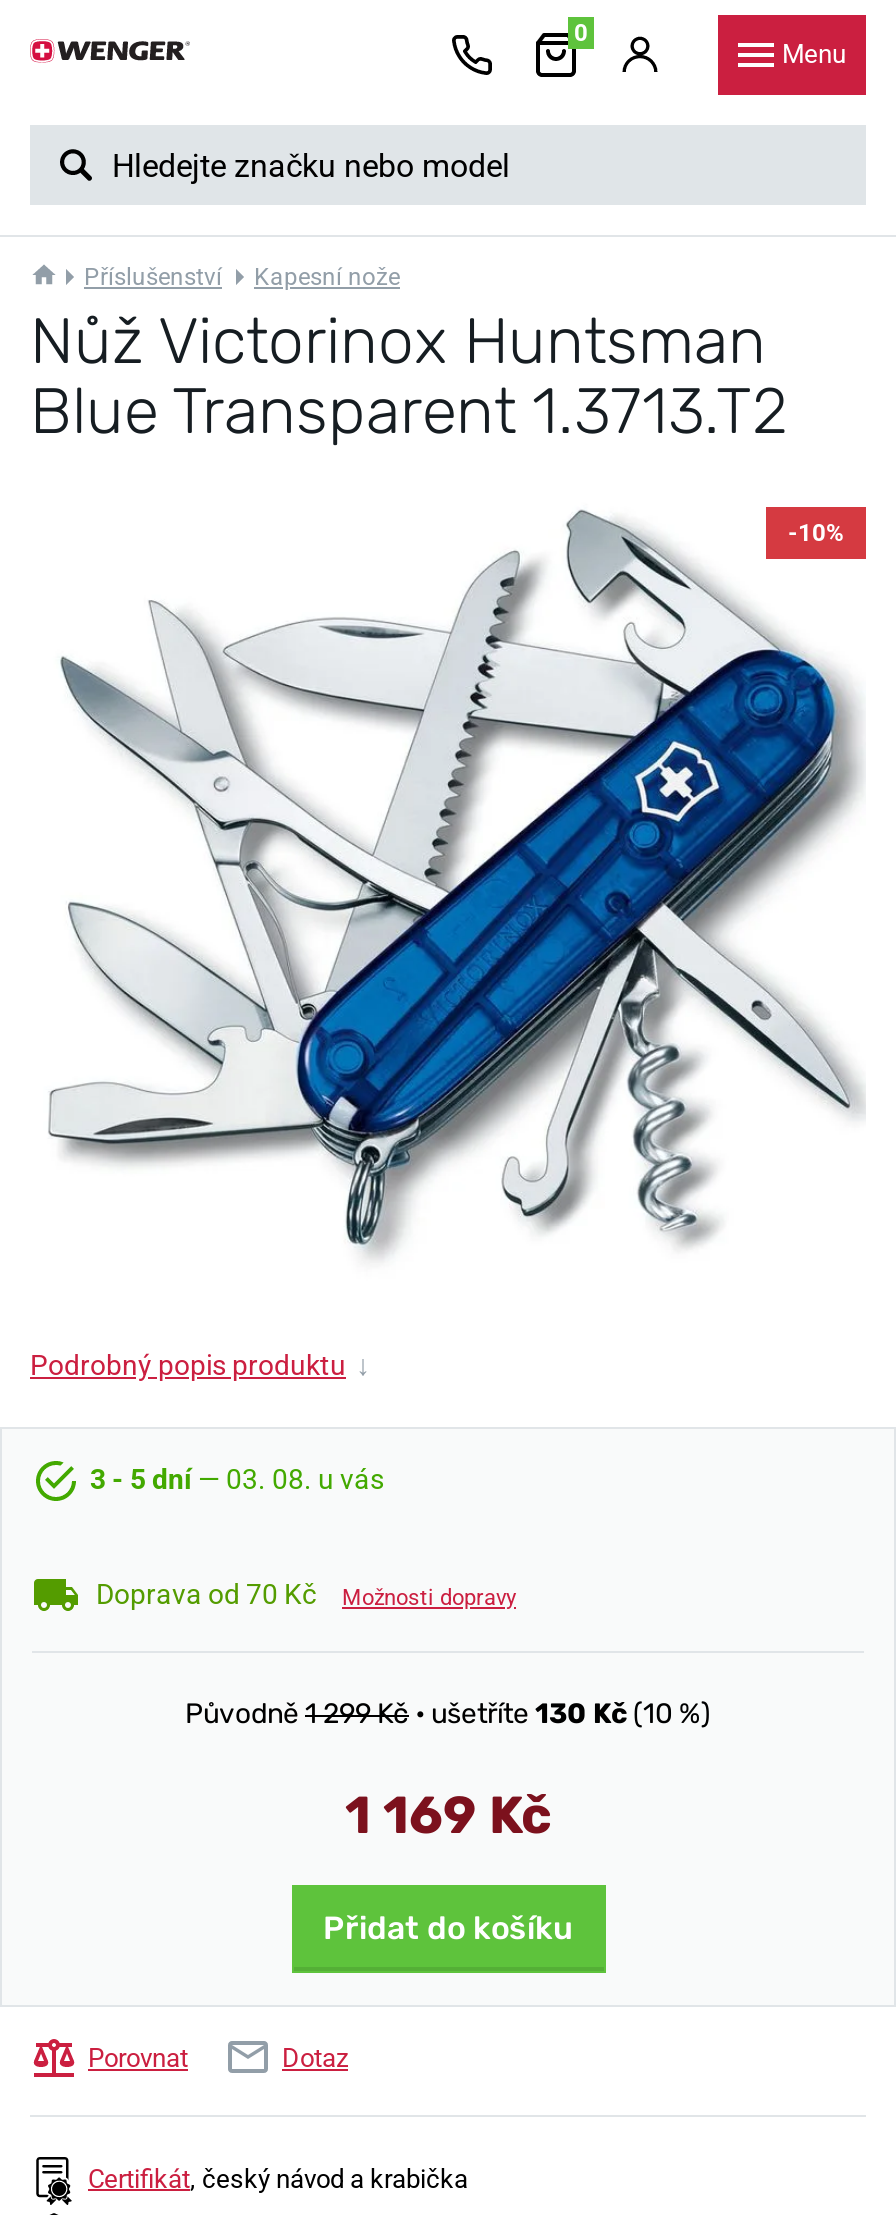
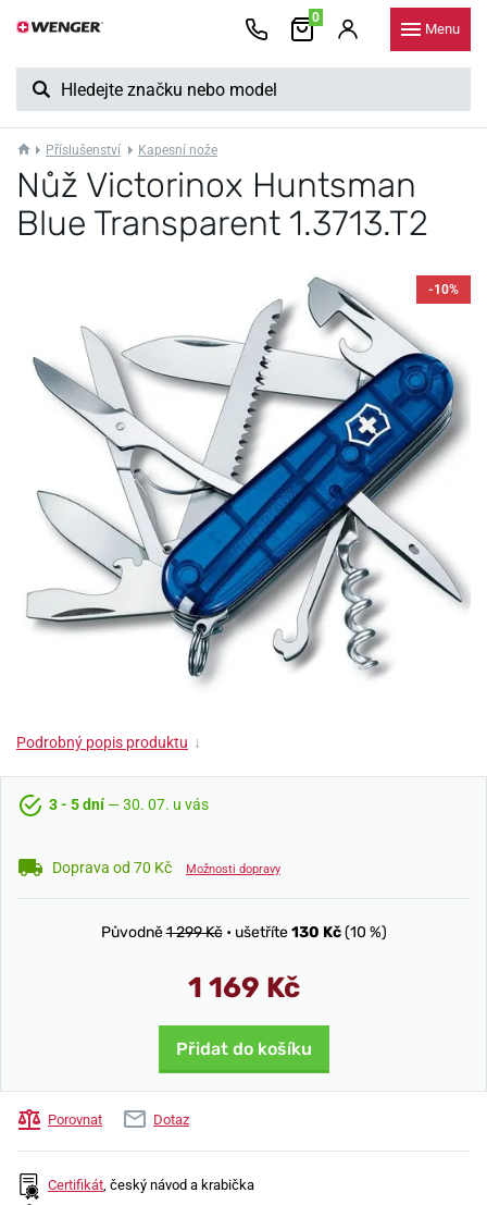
- 3 - 5 dní — 03. 08. u vás
+ 3 - 5 dní — 30. 07. u vás
